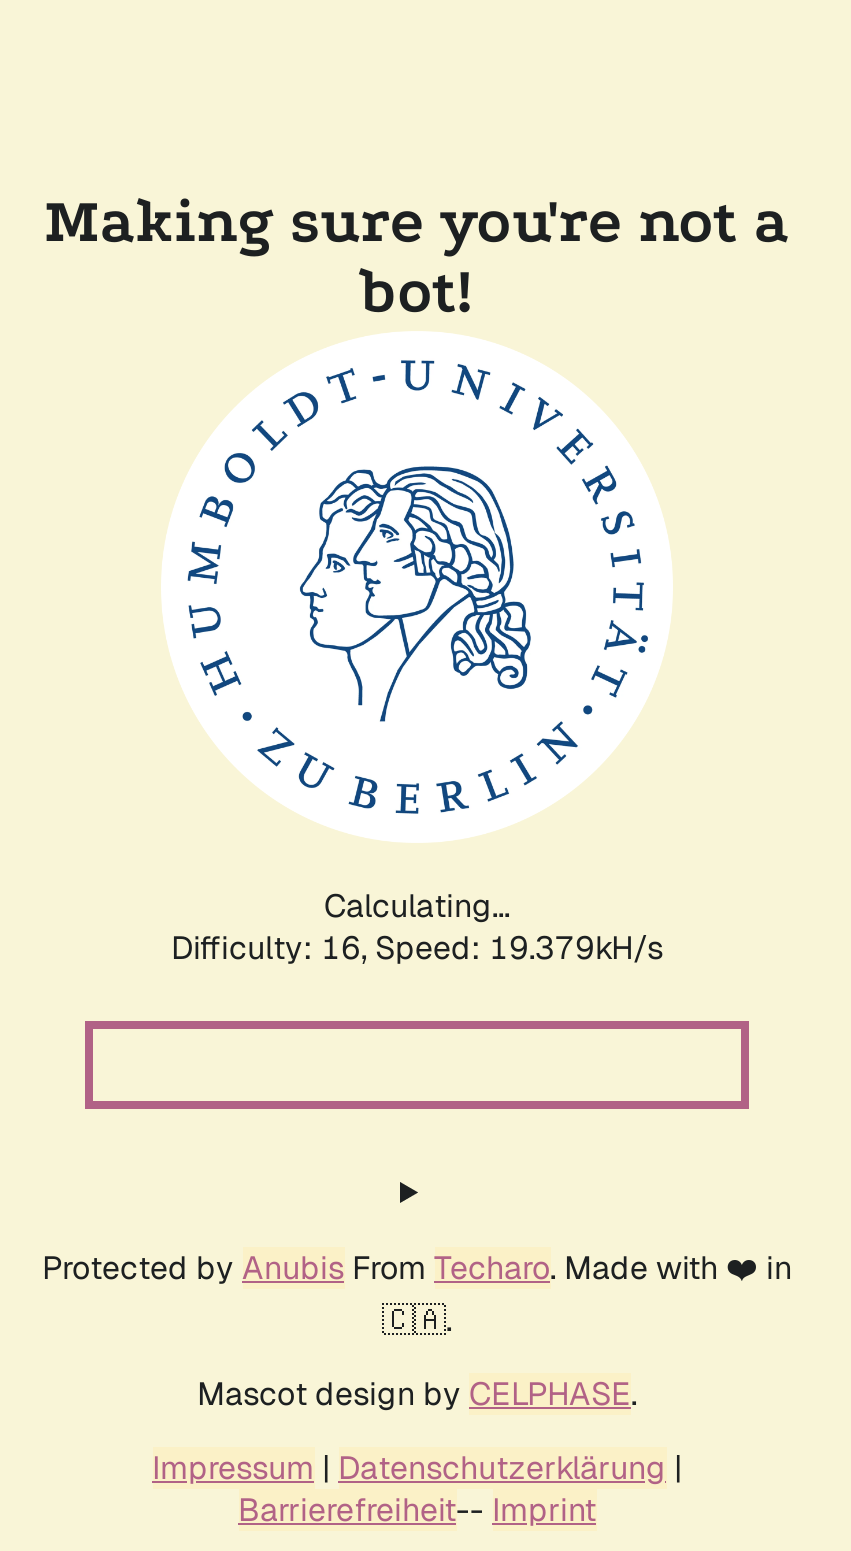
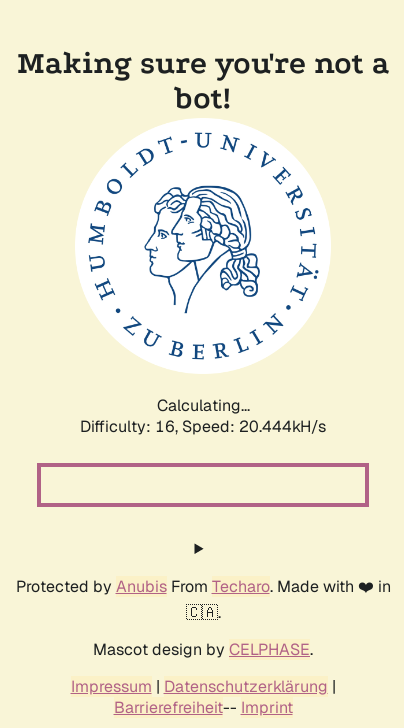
- Difficulty: 16, Speed: 19.379kH/s
+ Difficulty: 16, Speed: 20.444kH/s
